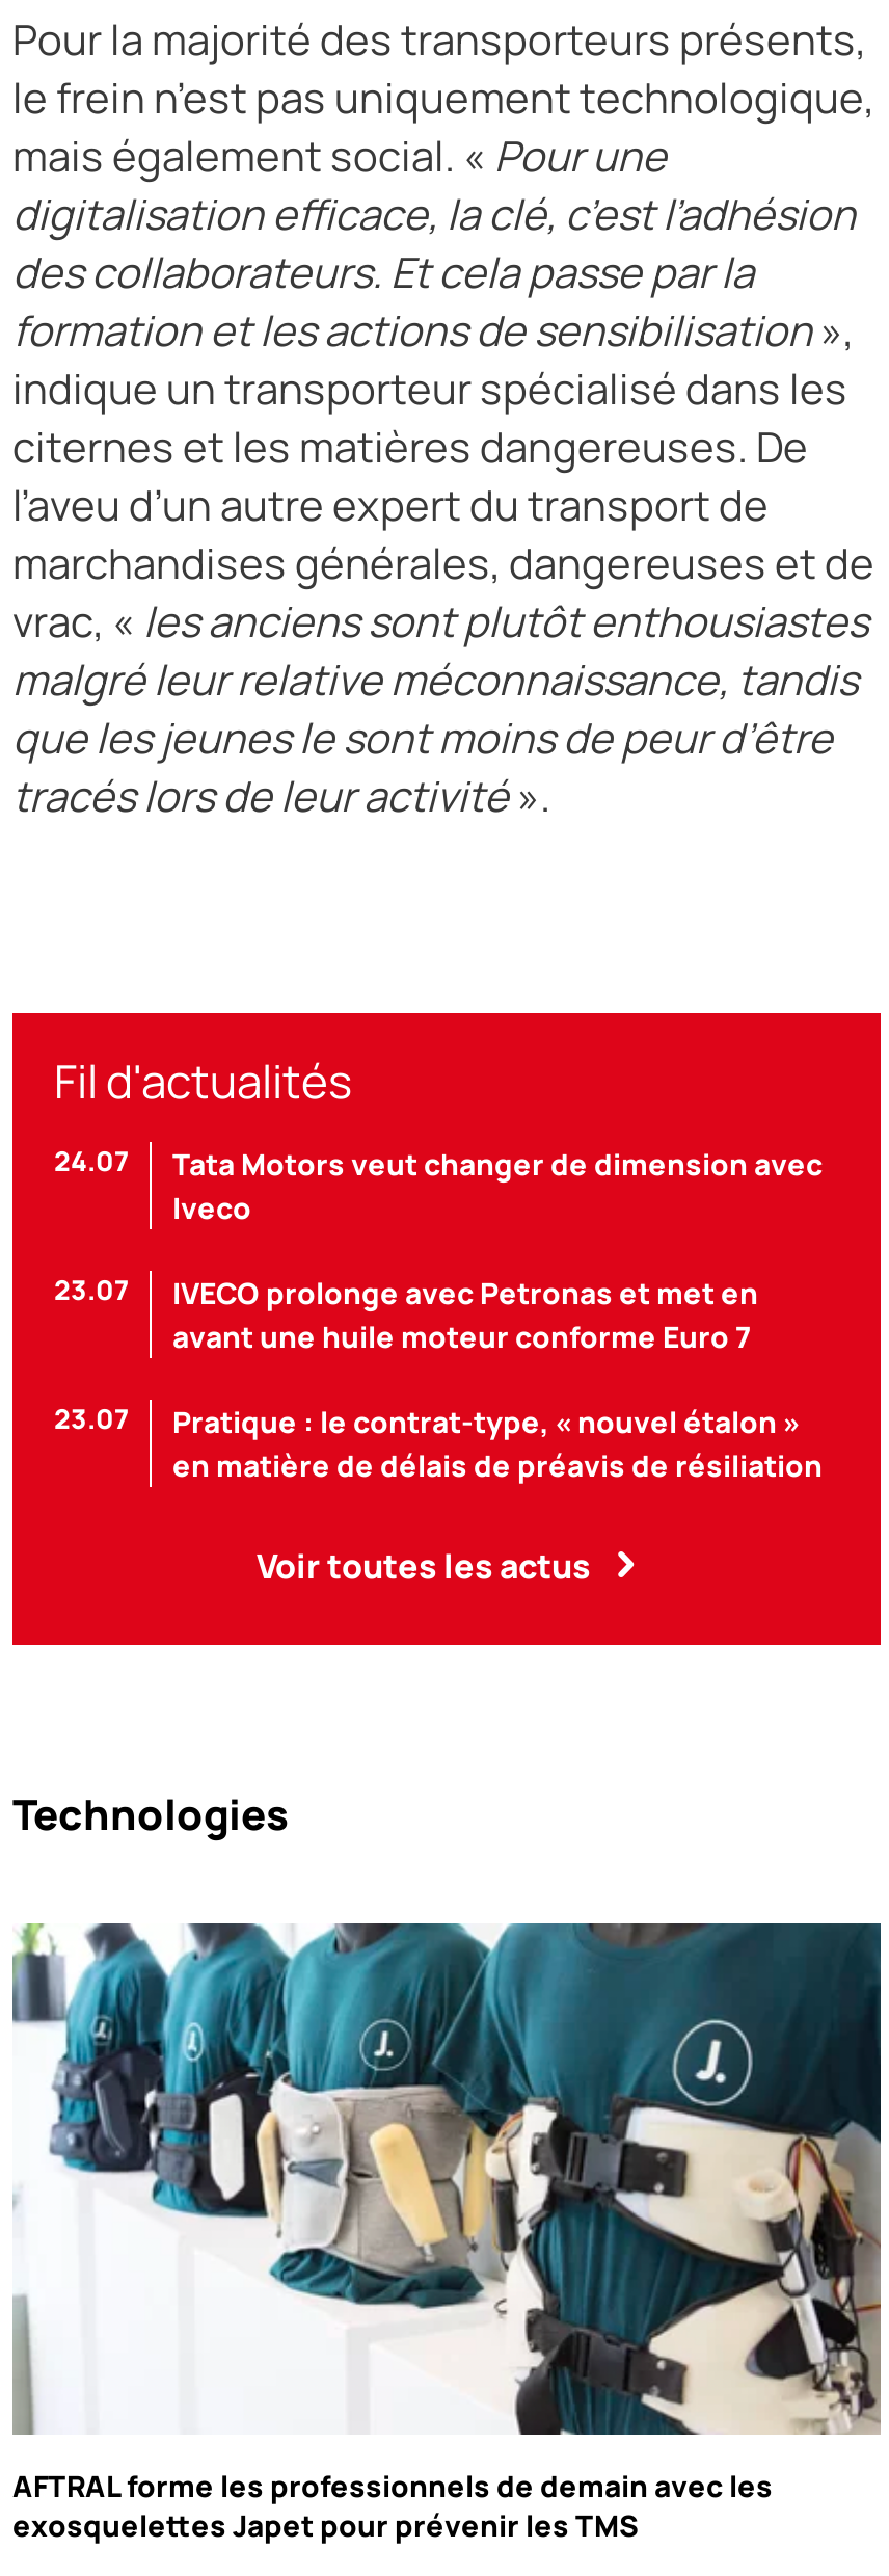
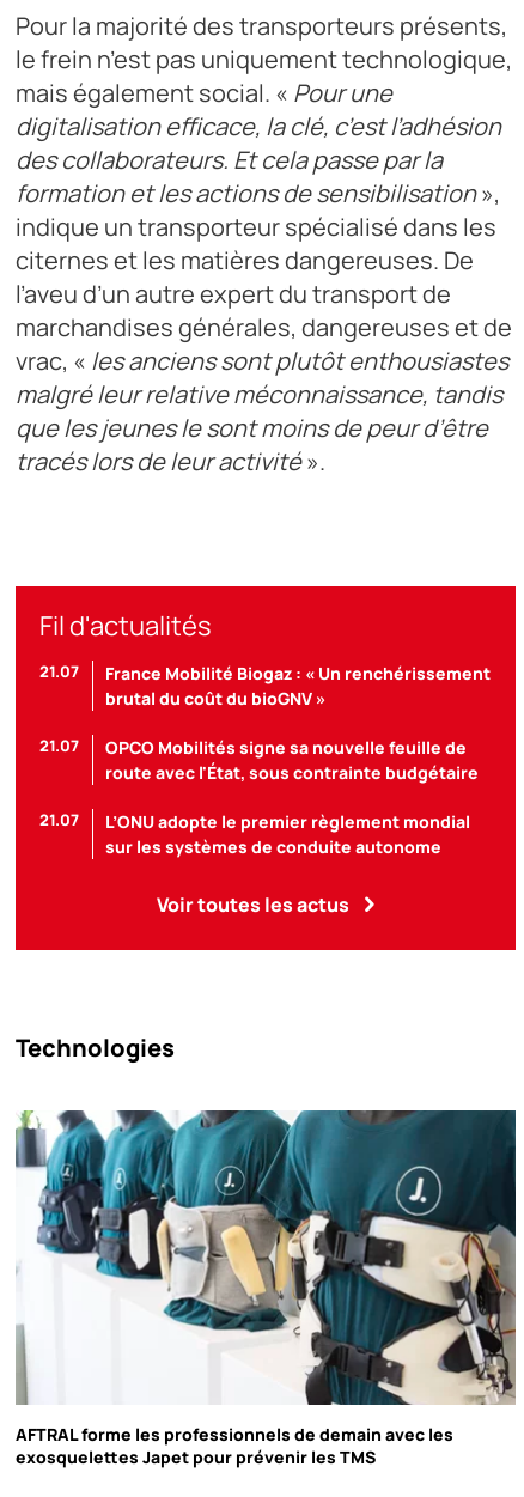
- 24.07
- Tata Motors veut changer de dimension avec
- Iveco
+ 21.07
+ France Mobilité Biogaz : « Un renchérissement
+ brutal du coût du bioGNV »

- 23.07
- IVECO prolonge avec Petronas et met en
- avant une huile moteur conforme Euro 7
+ 21.07
+ OPCO Mobilités signe sa nouvelle feuille de
+ route avec l'État, sous contrainte budgétaire

- 23.07
- Pratique : le contrat-type, « nouvel étalon »
- en matière de délais de préavis de résiliation
+ 21.07
+ L’ONU adopte le premier règlement mondial
+ sur les systèmes de conduite autonome
